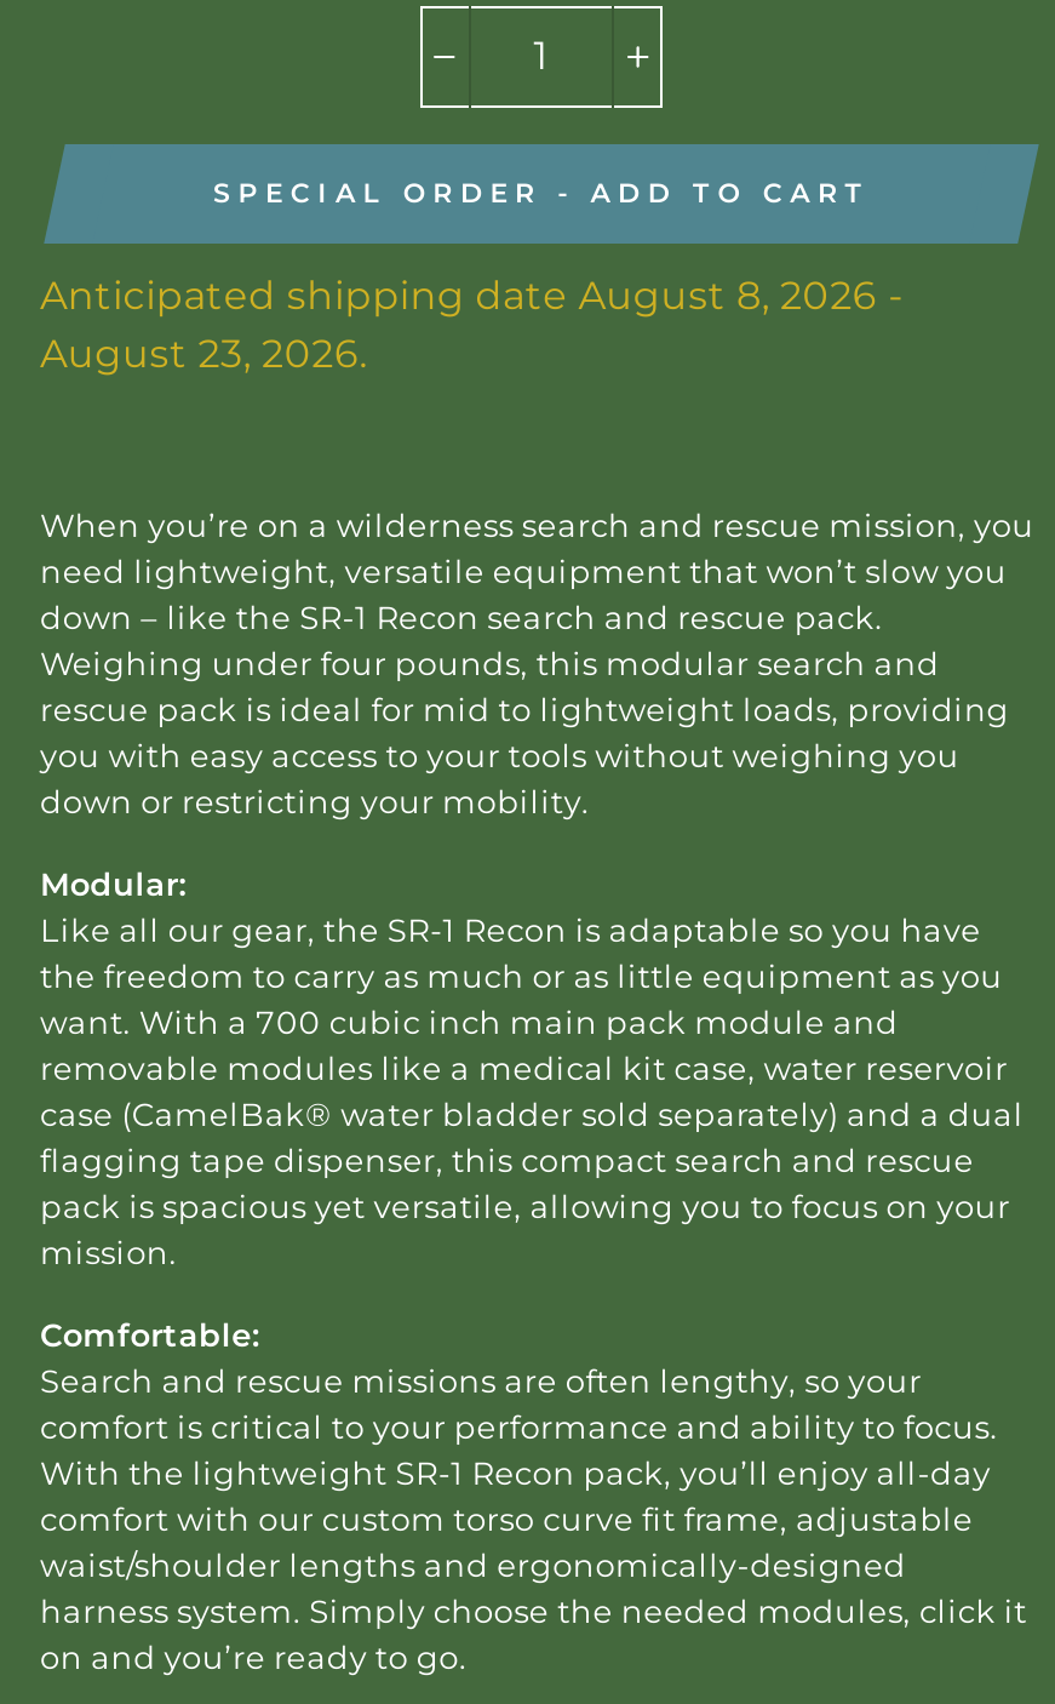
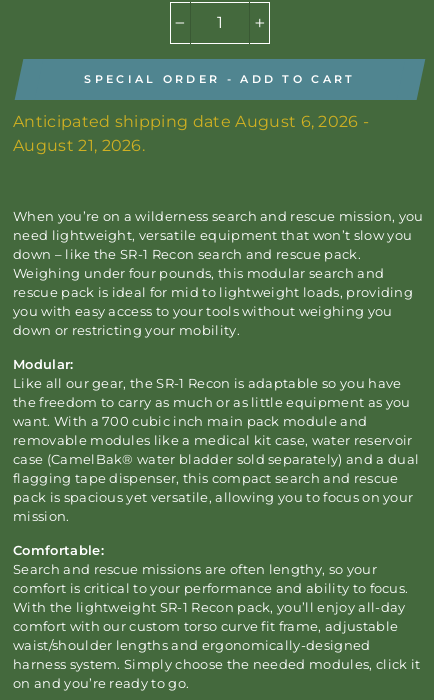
- Anticipated shipping date August 8, 2026 -
+ Anticipated shipping date August 6, 2026 -

- August 23, 2026.
+ August 21, 2026.
